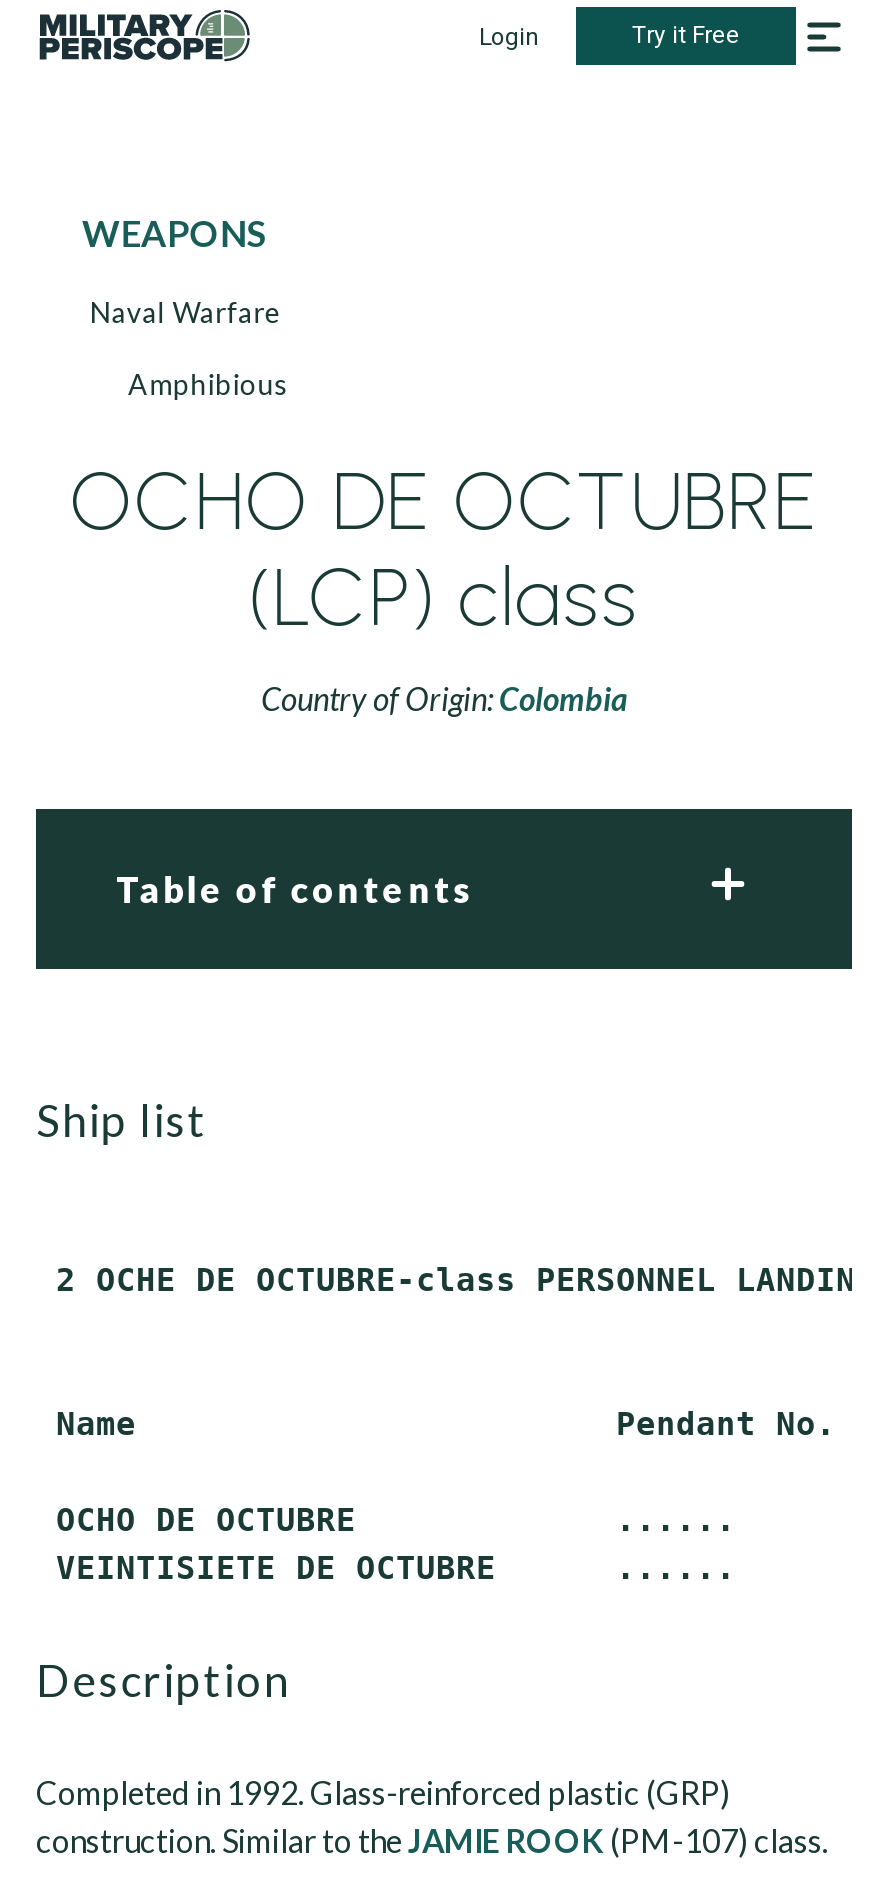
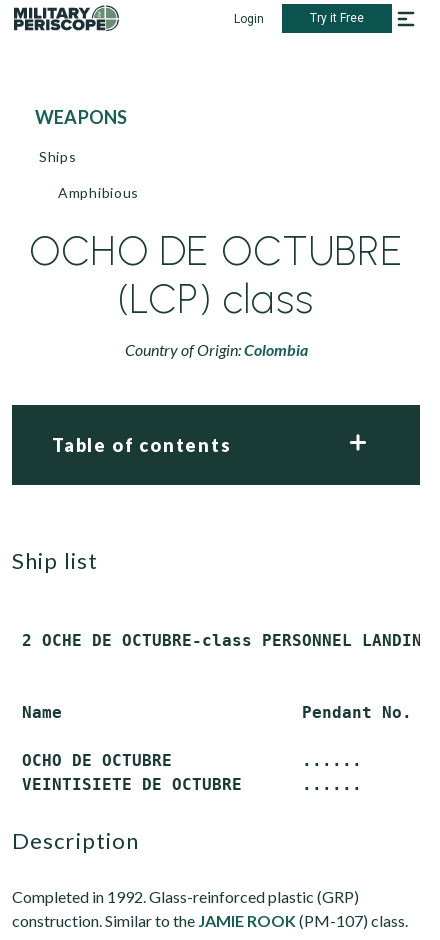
- Naval Warfare
+ Ships
